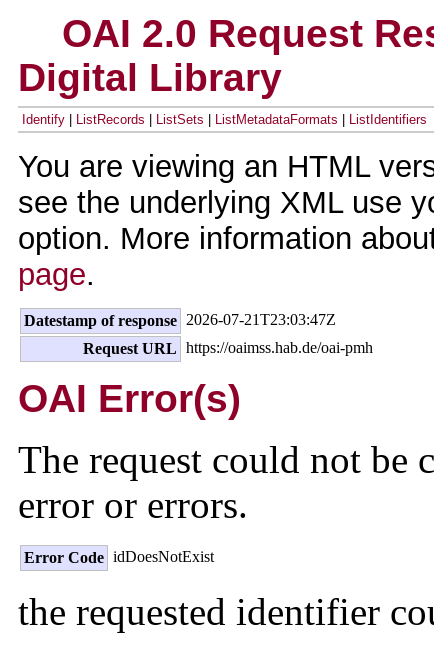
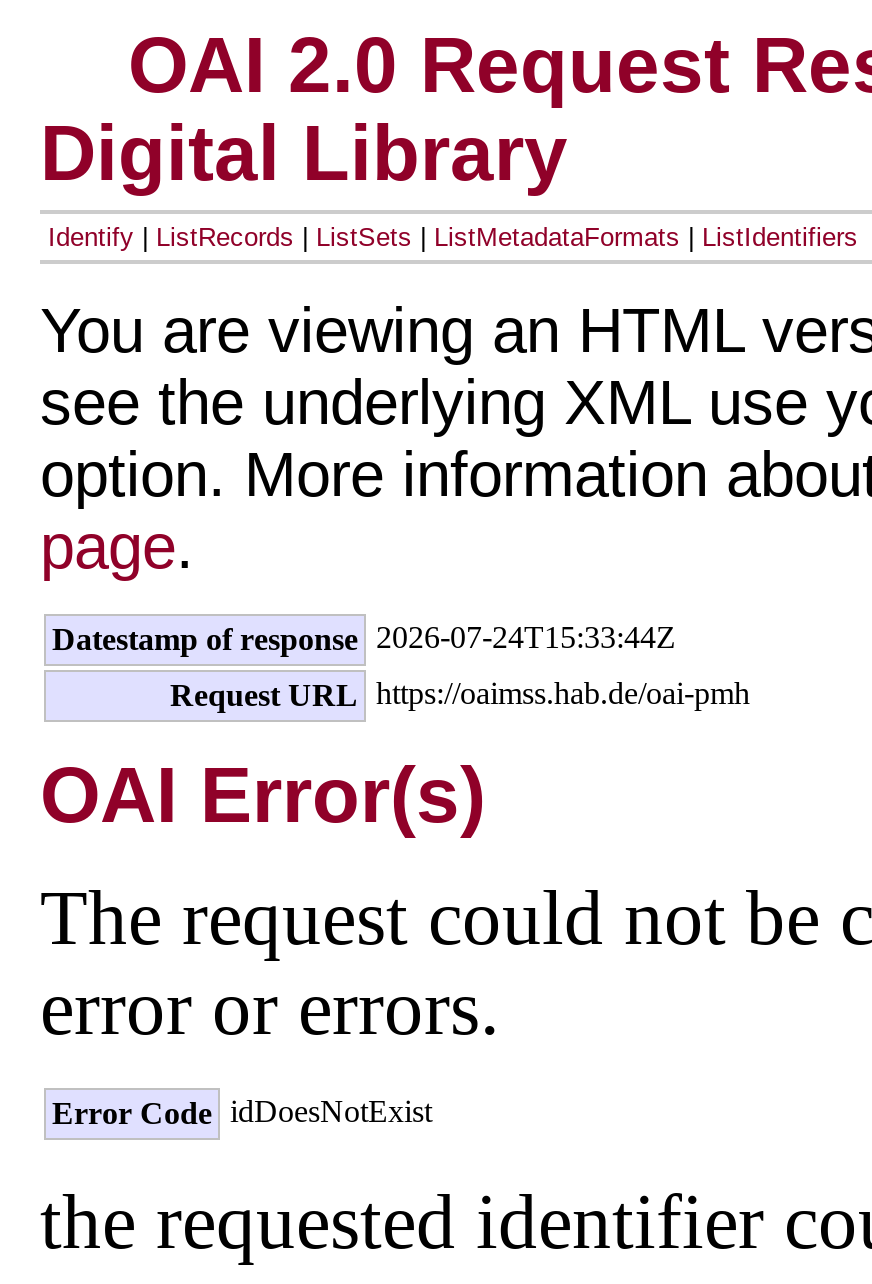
- Datestamp of response 2026-07-21T23:03:47Z
+ Datestamp of response 2026-07-24T15:33:44Z
